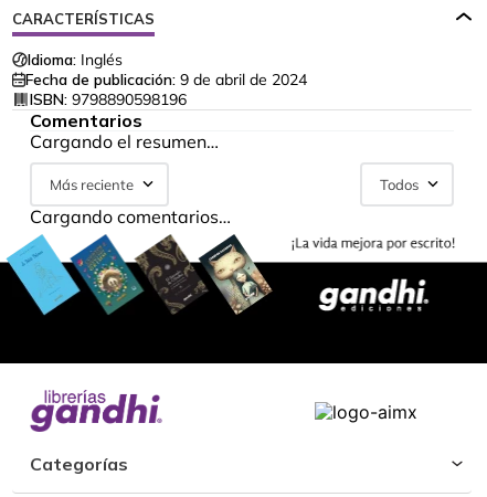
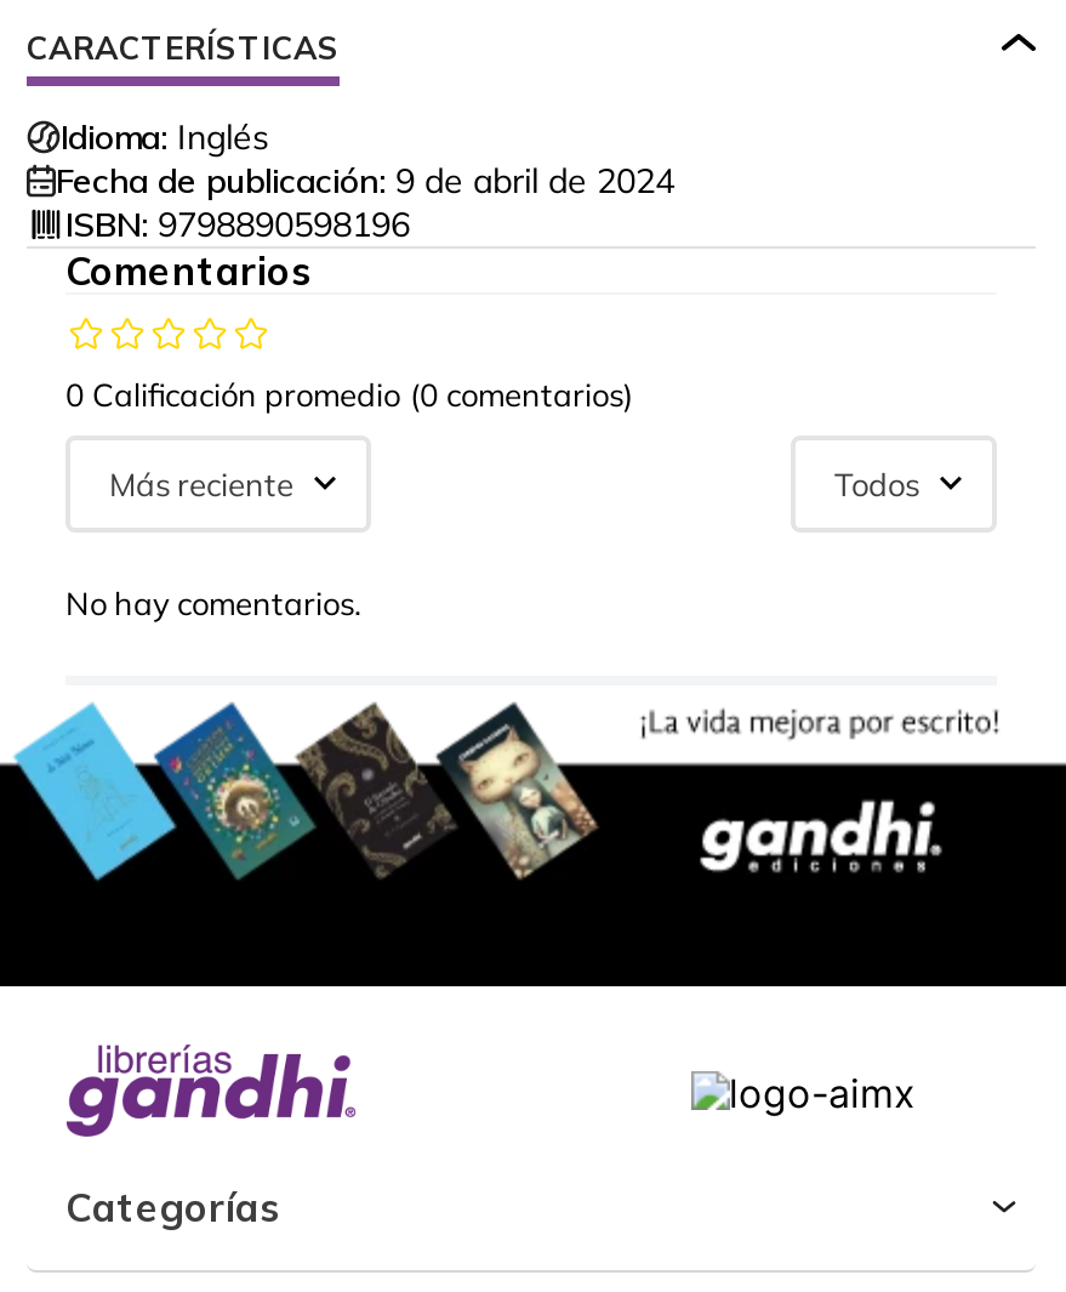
- Cargando el resumen…
+ 0 Calificación promedio (0 comentarios)

- Cargando comentarios…
+ No hay comentarios.
